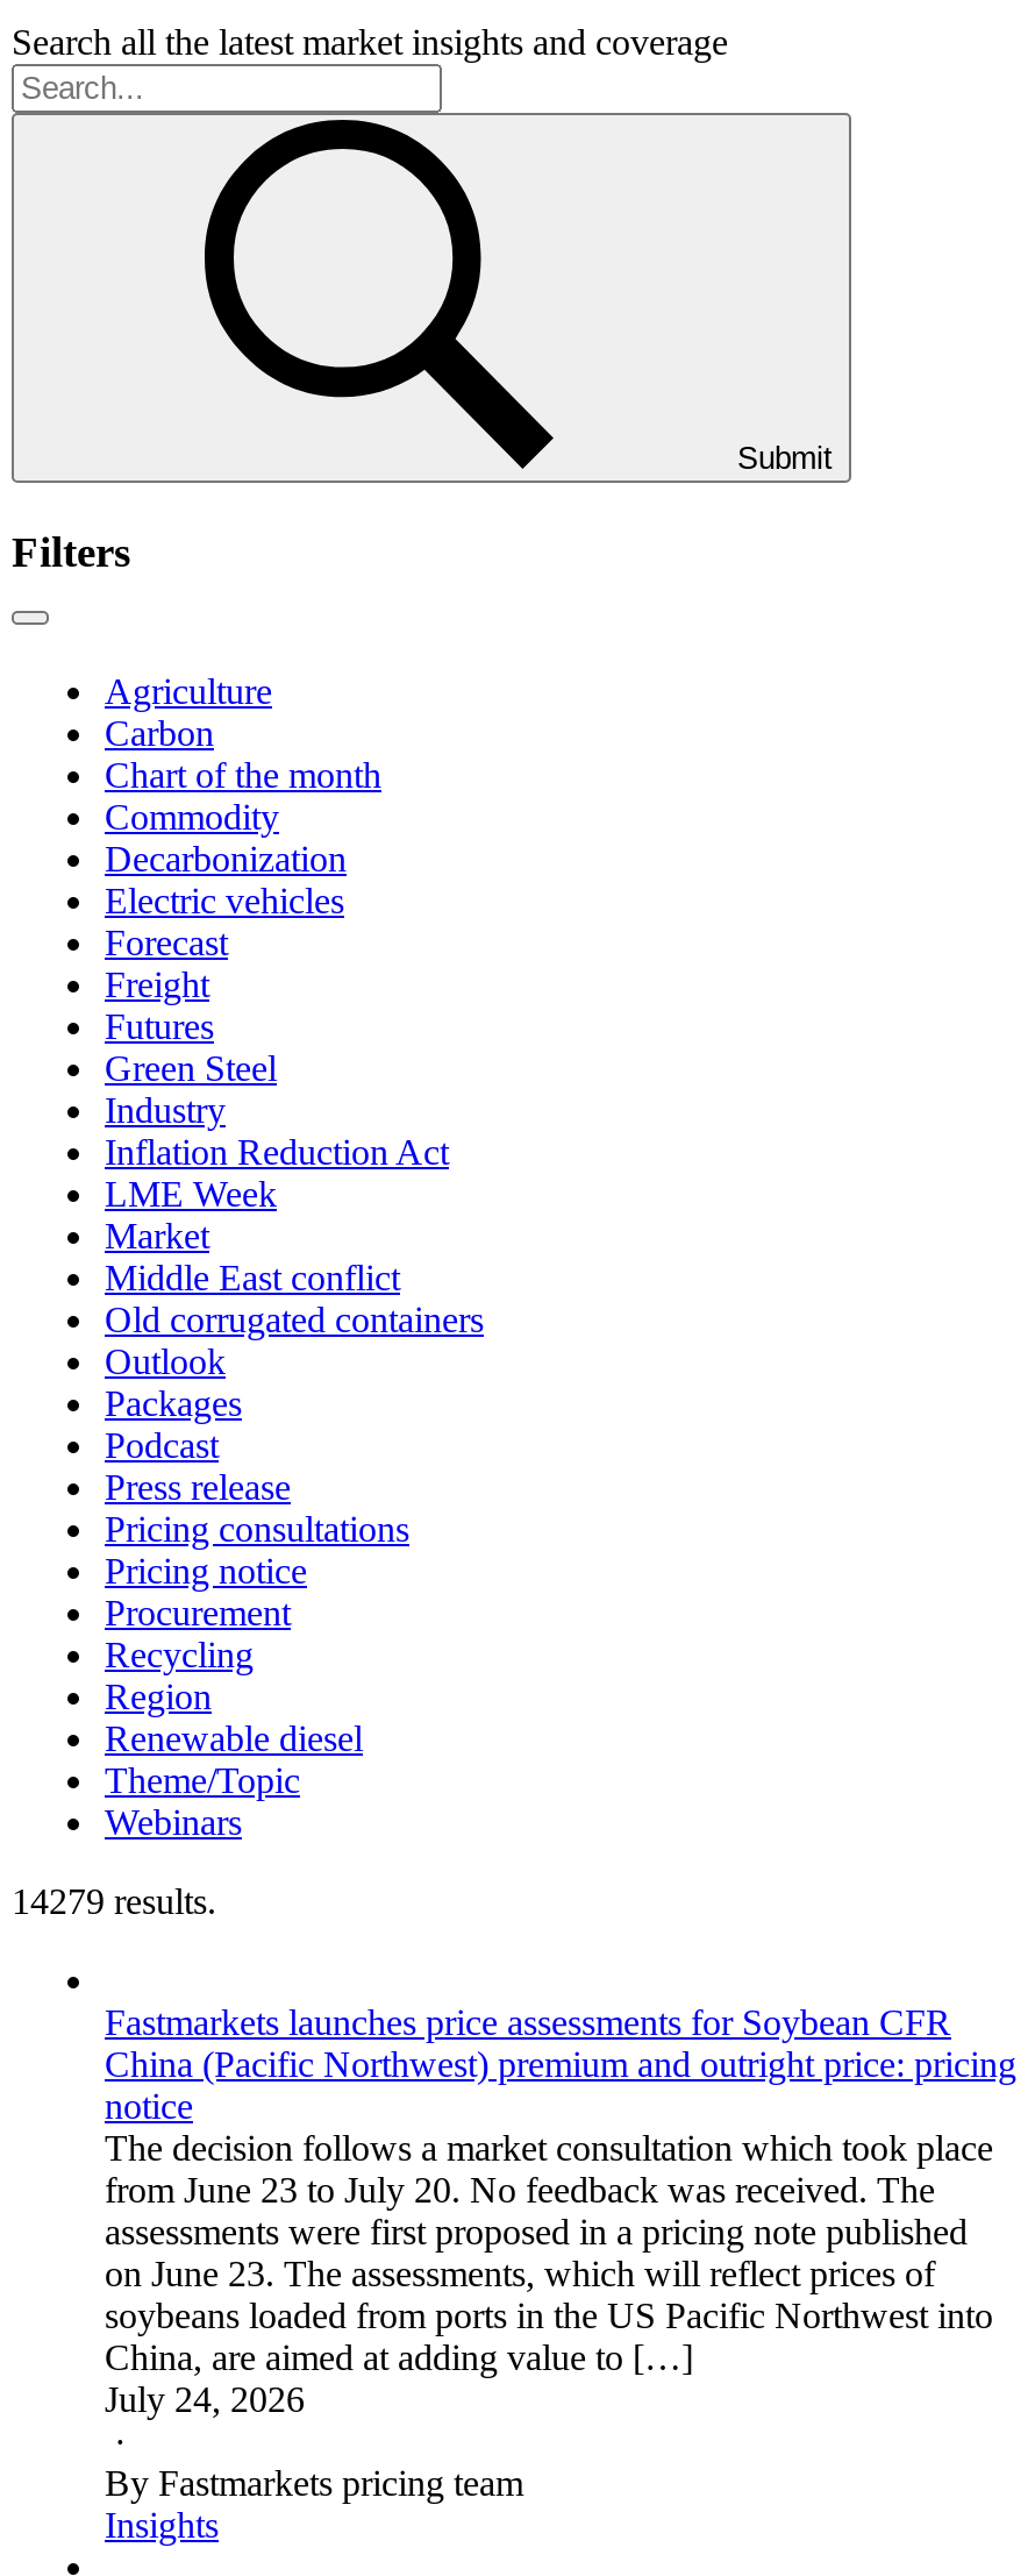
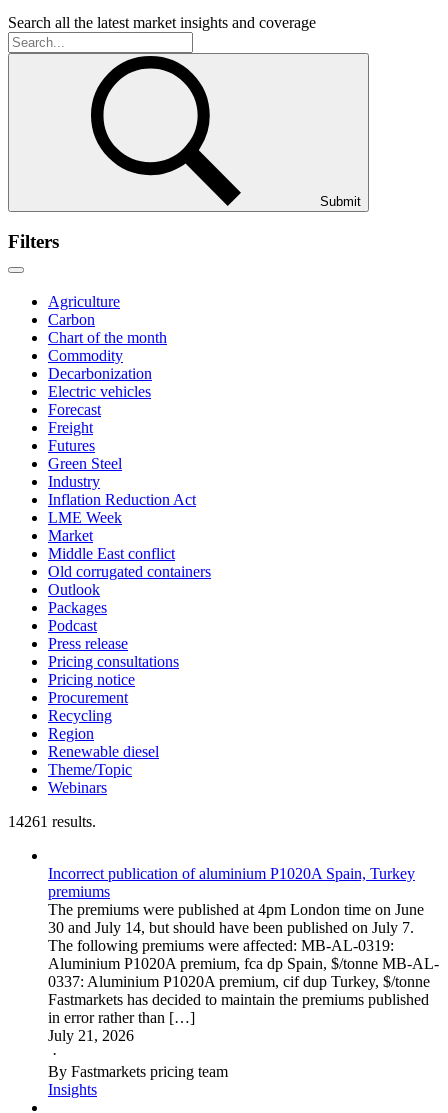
- 14279 results.
+ 14261 results.

- Fastmarkets launches price assessments for Soybean CFR
- China (Pacific Northwest) premium and outright price: pricing
- notice
- The decision follows a market consultation which took place
- from June 23 to July 20. No feedback was received. The
- assessments were first proposed in a pricing note published
- on June 23. The assessments, which will reflect prices of
- soybeans loaded from ports in the US Pacific Northwest into
- China, are aimed at adding value to […]
- July 24, 2026
+ Incorrect publication of aluminium P1020A Spain, Turkey
+ premiums
+ The premiums were published at 4pm London time on June
+ 30 and July 14, but should have been published on July 7.
+ The following premiums were affected: MB-AL-0319:
+ Aluminium P1020A premium, fca dp Spain, $/tonne MB-AL-
+ 0337: Aluminium P1020A premium, cif dup Turkey, $/tonne
+ Fastmarkets has decided to maintain the premiums published
+ in error rather than […]
+ July 21, 2026
